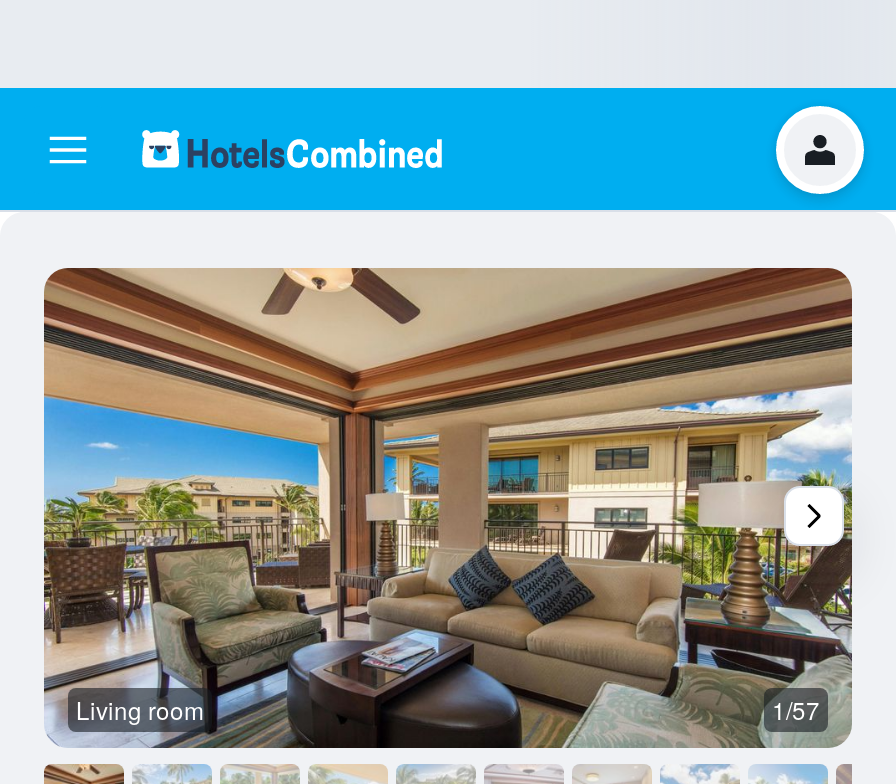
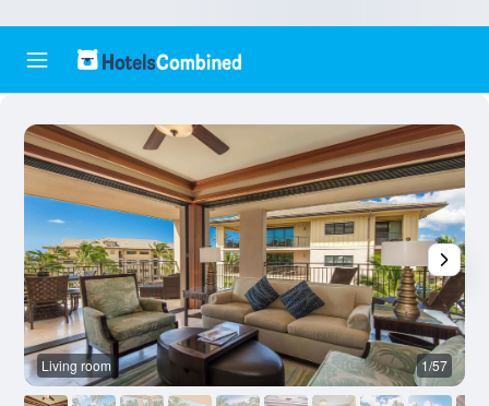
- [image]
